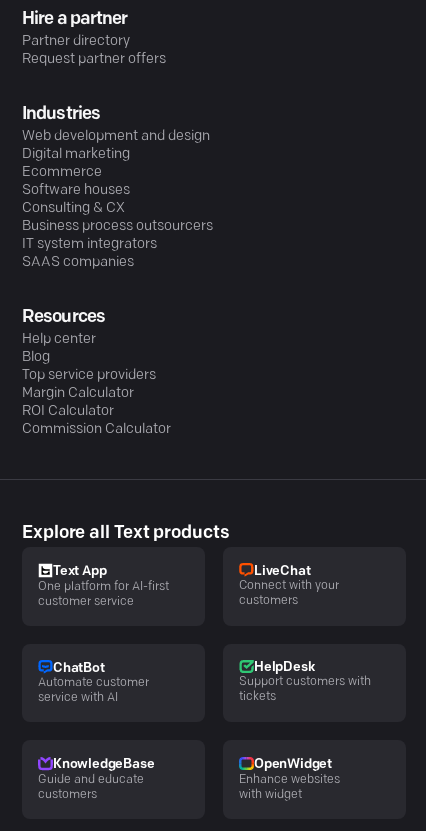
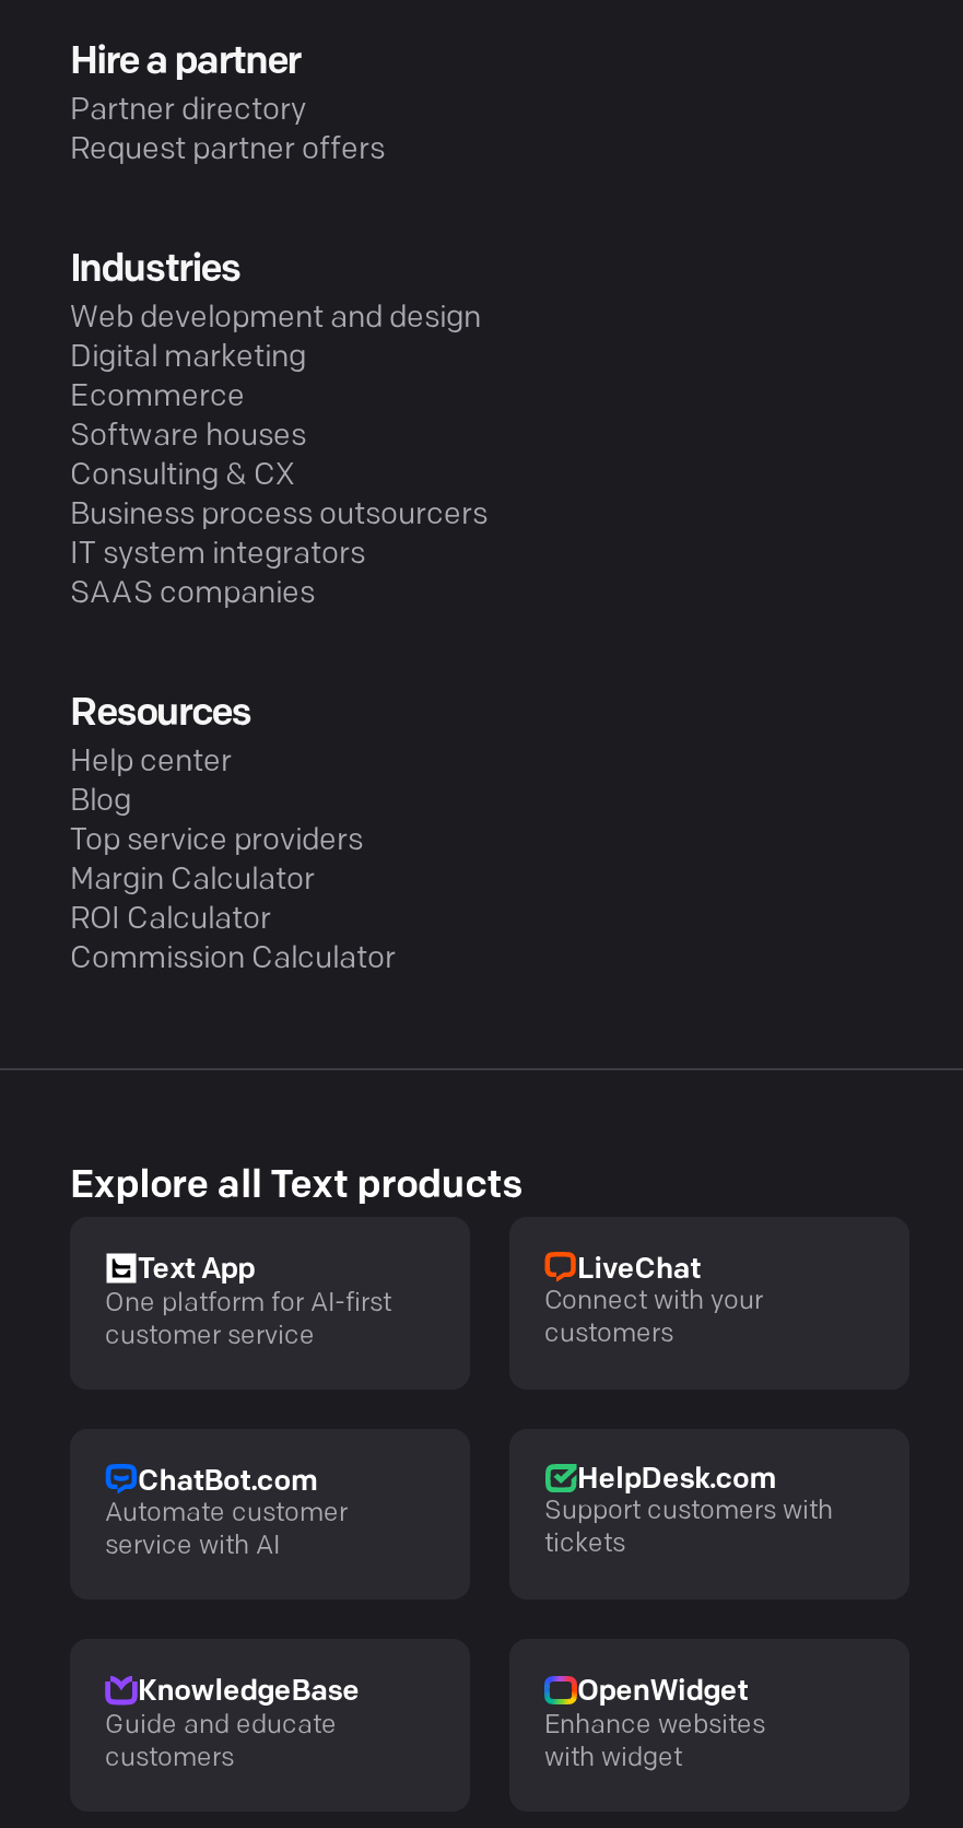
- ChatBot
+ ChatBot.com

- HelpDesk
+ HelpDesk.com
